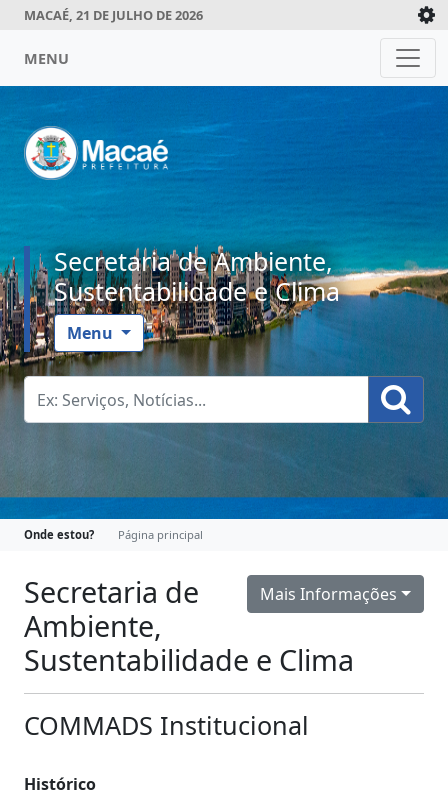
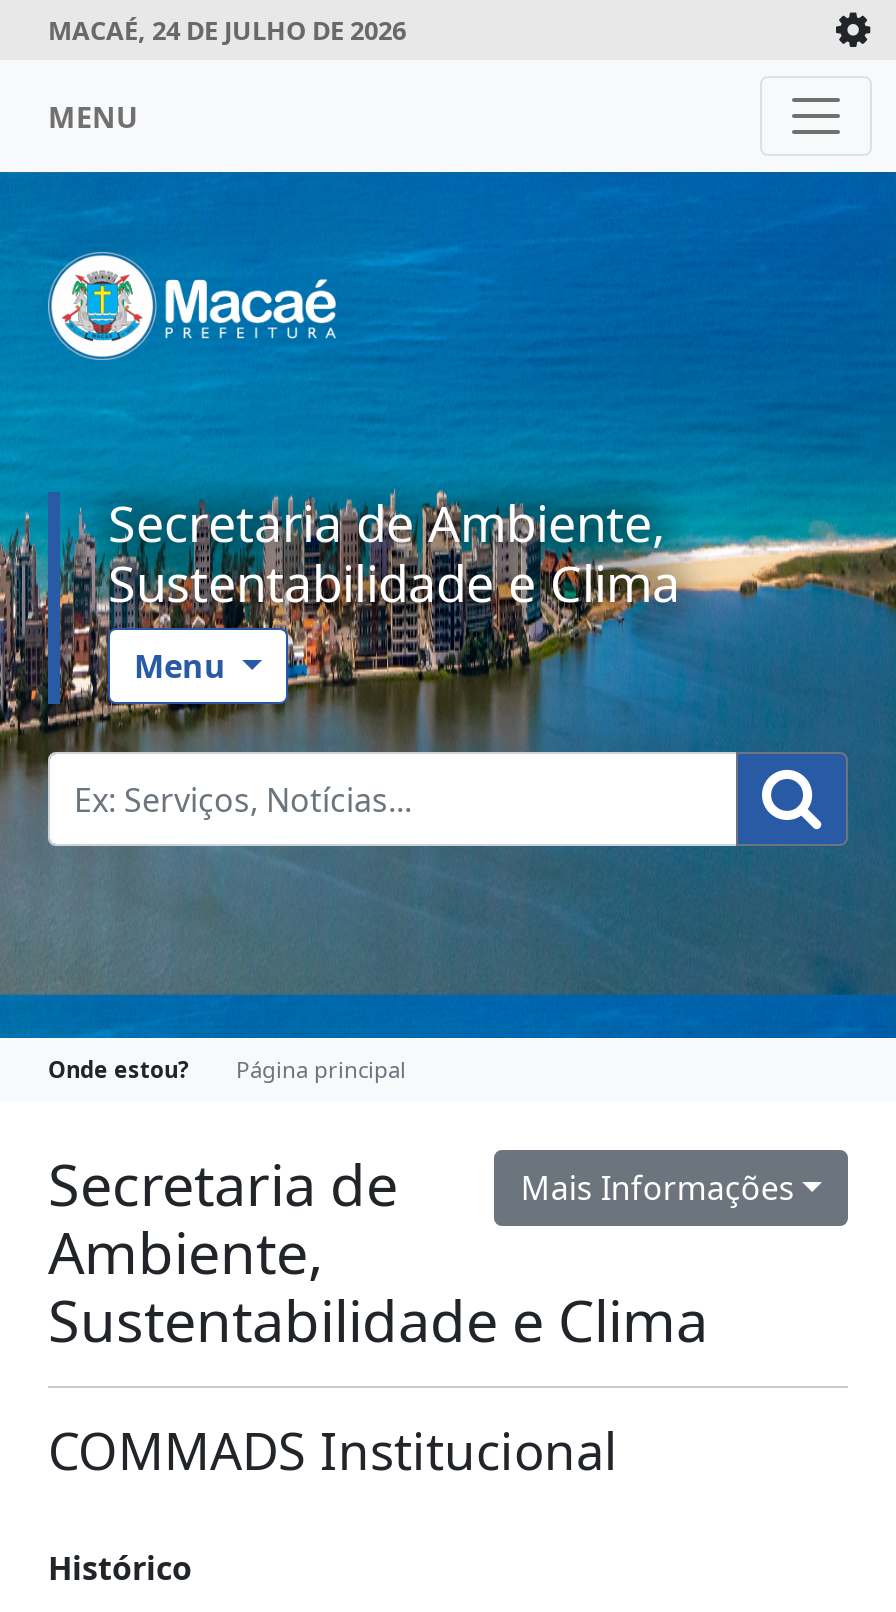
- MACAÉ, 21 DE JULHO DE 2026
+ MACAÉ, 24 DE JULHO DE 2026
